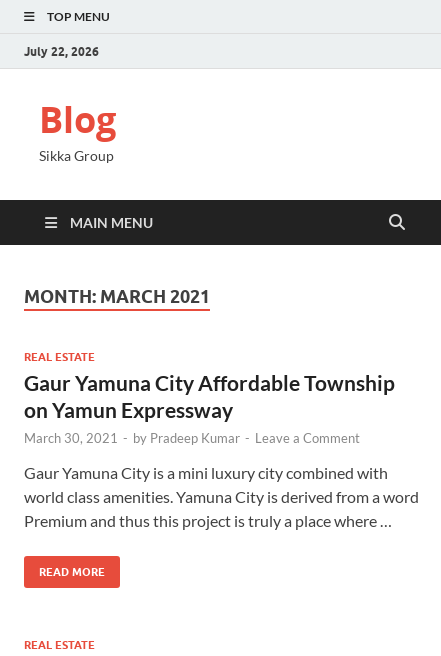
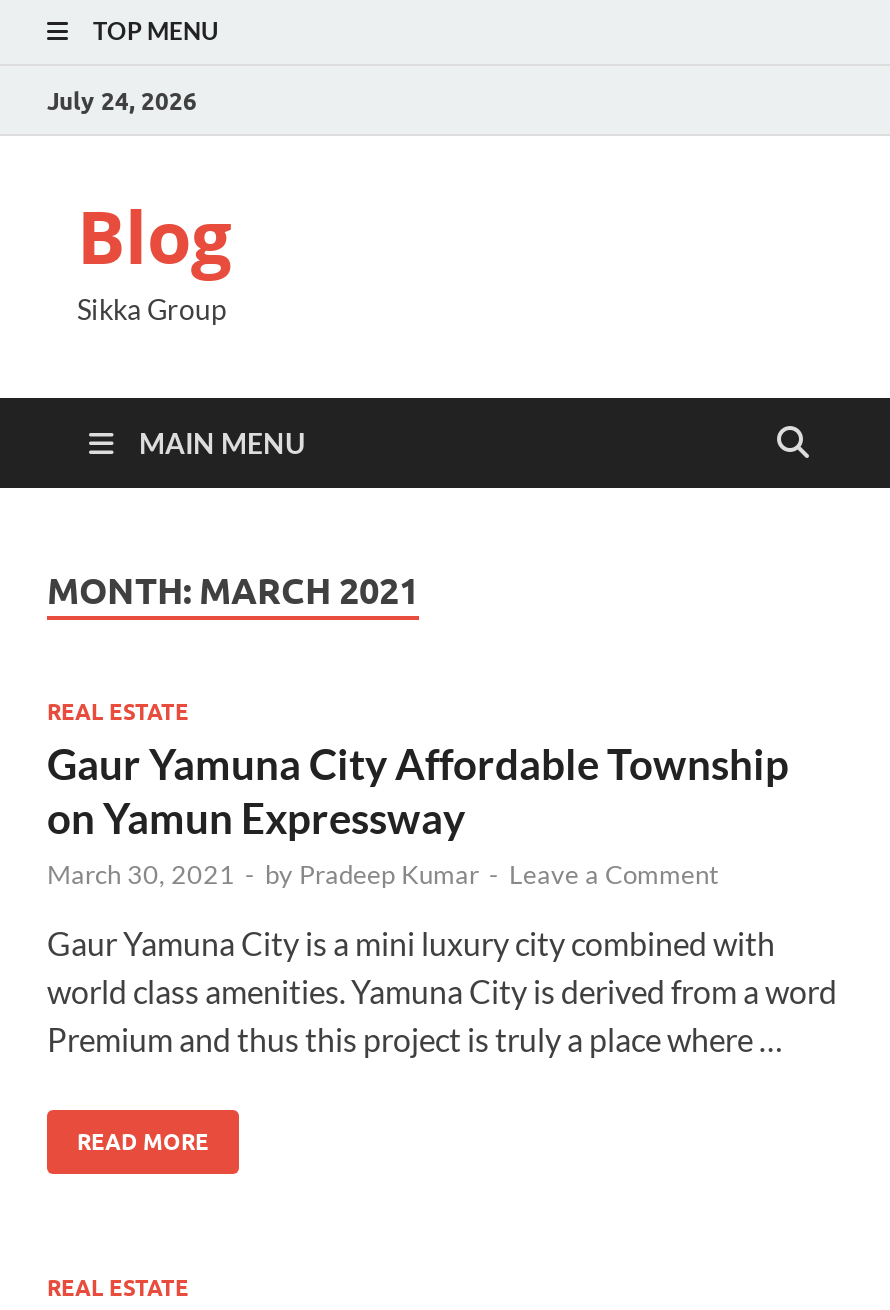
- July 22, 2026
+ July 24, 2026
